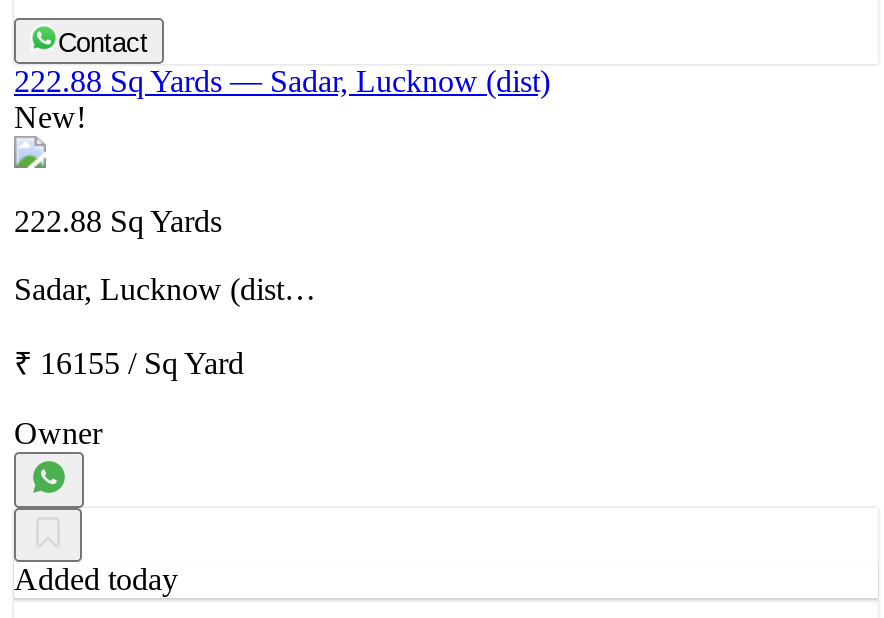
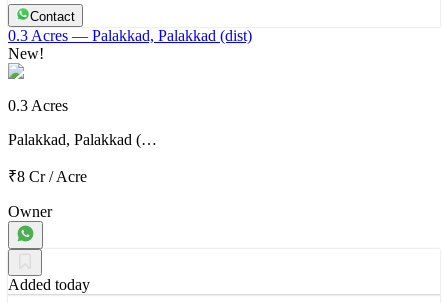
- 222.88 Sq Yards — Sadar, Lucknow (dist)
+ 0.3 Acres — Palakkad, Palakkad (dist)

- 222.88 Sq Yards
+ 0.3 Acres

- Sadar, Lucknow (dist…
+ Palakkad, Palakkad (…

- ₹ 16155 / Sq Yard
+ ₹8 Cr / Acre
